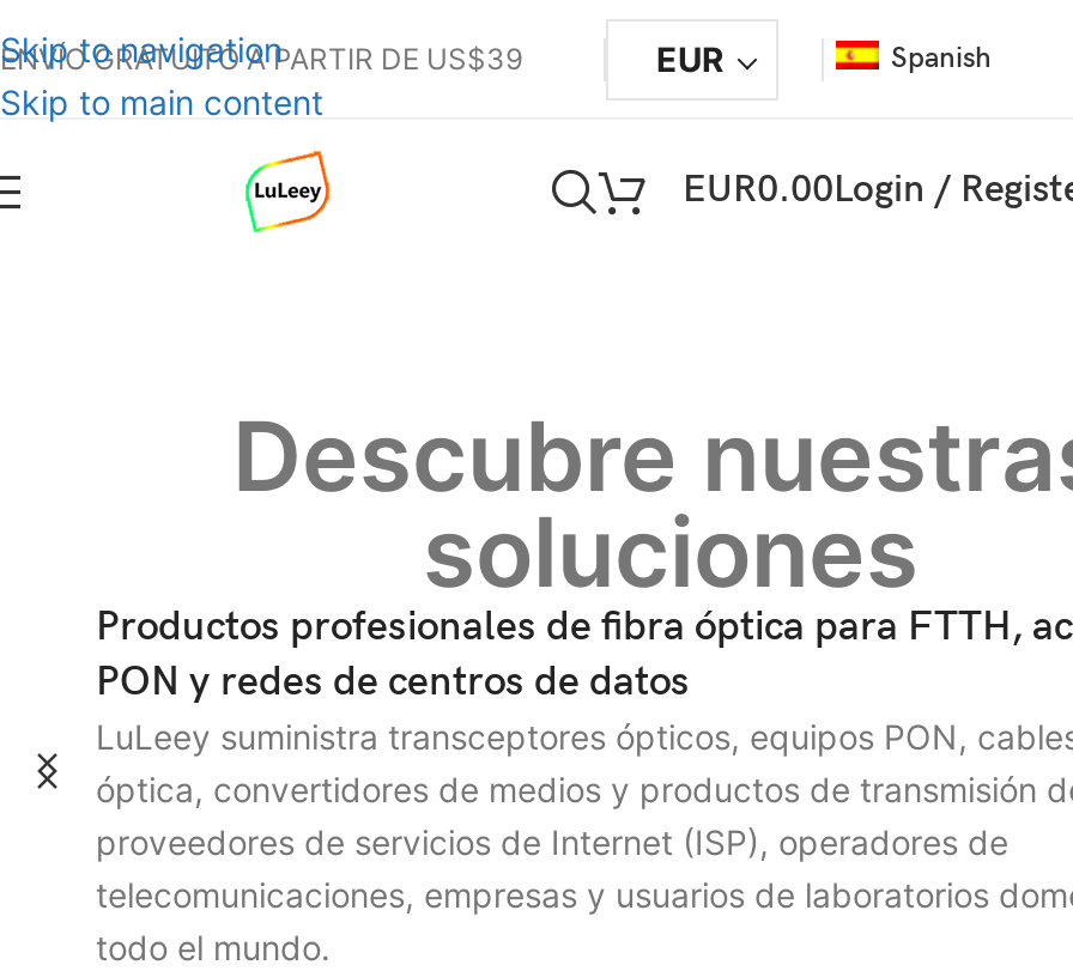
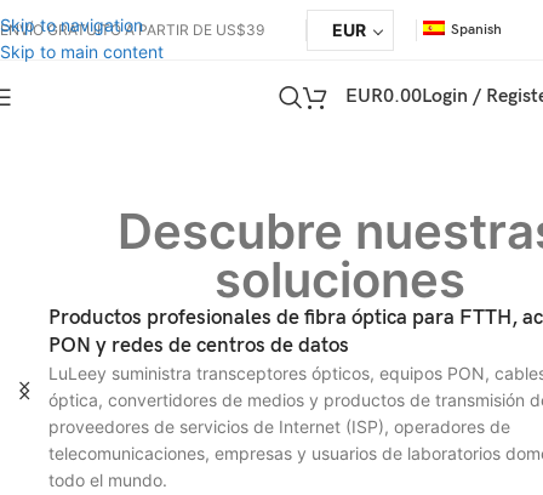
- [image]
